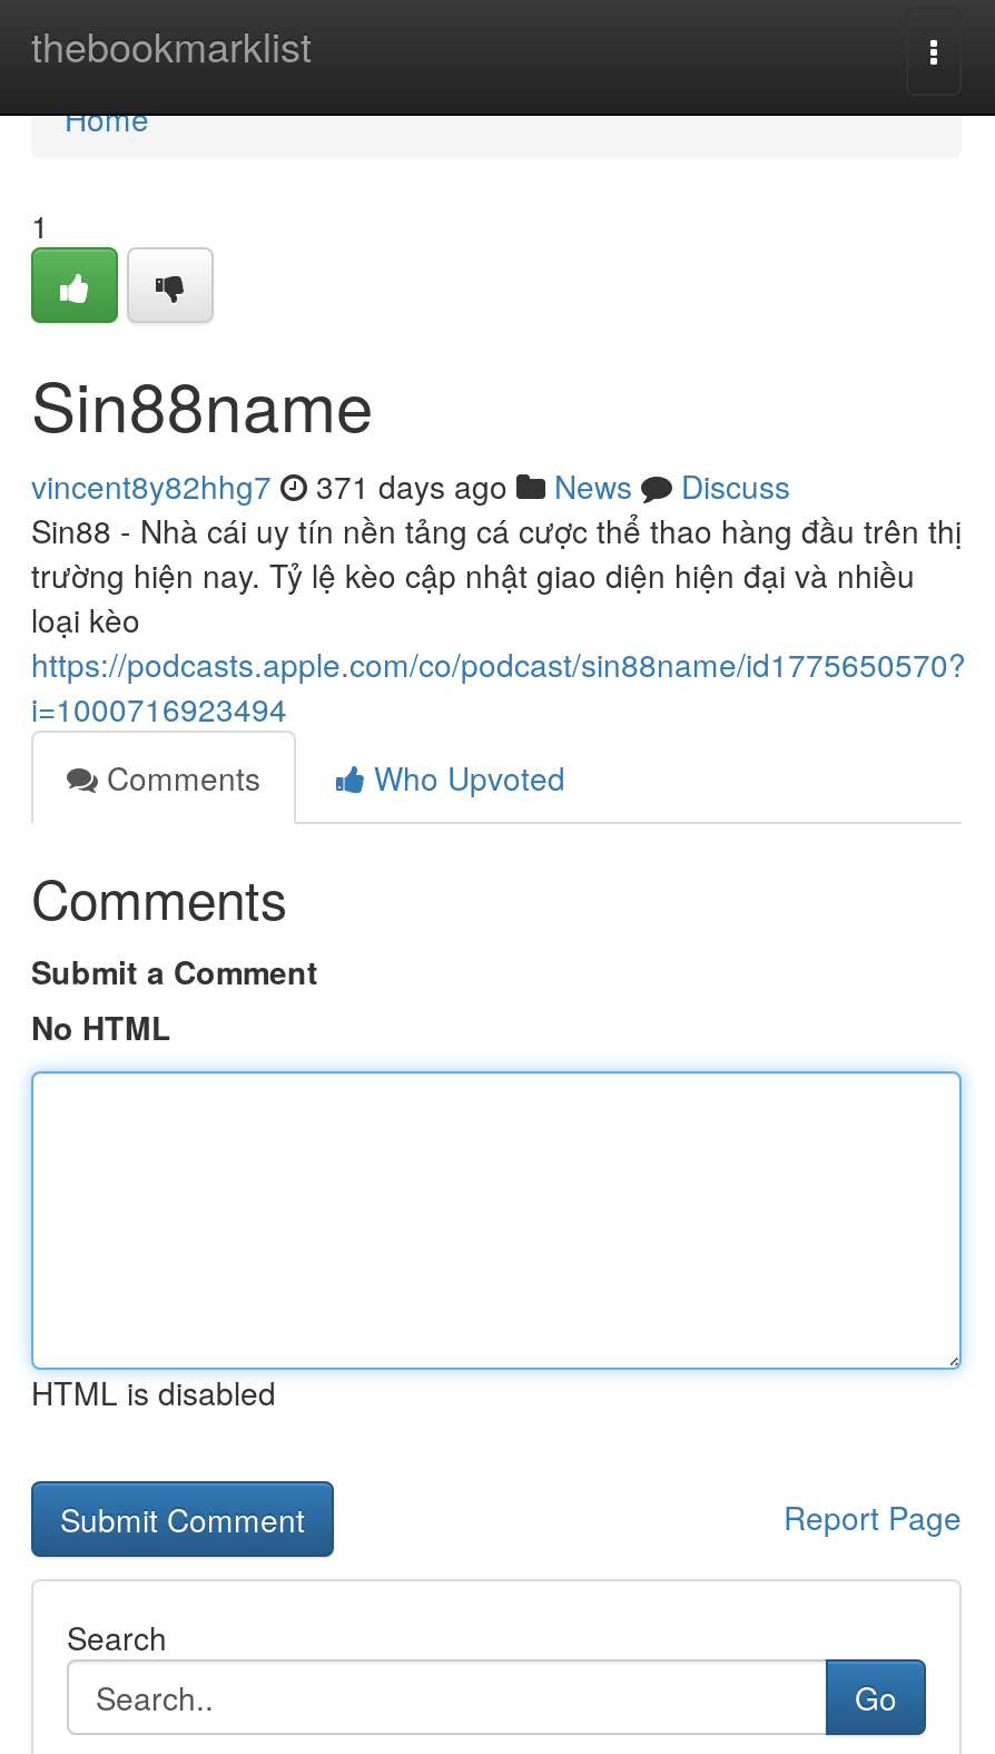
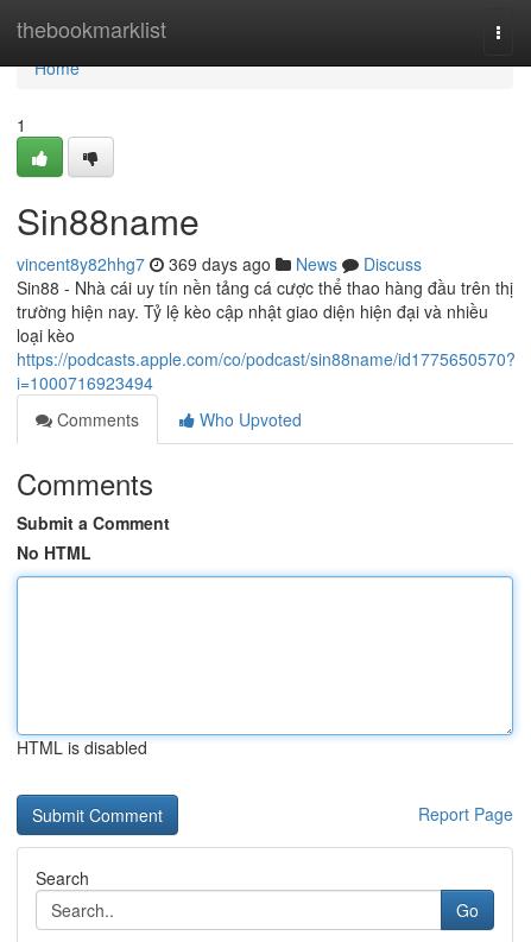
- vincent8y82hhg7 371 days ago News Discuss
+ vincent8y82hhg7 369 days ago News Discuss
